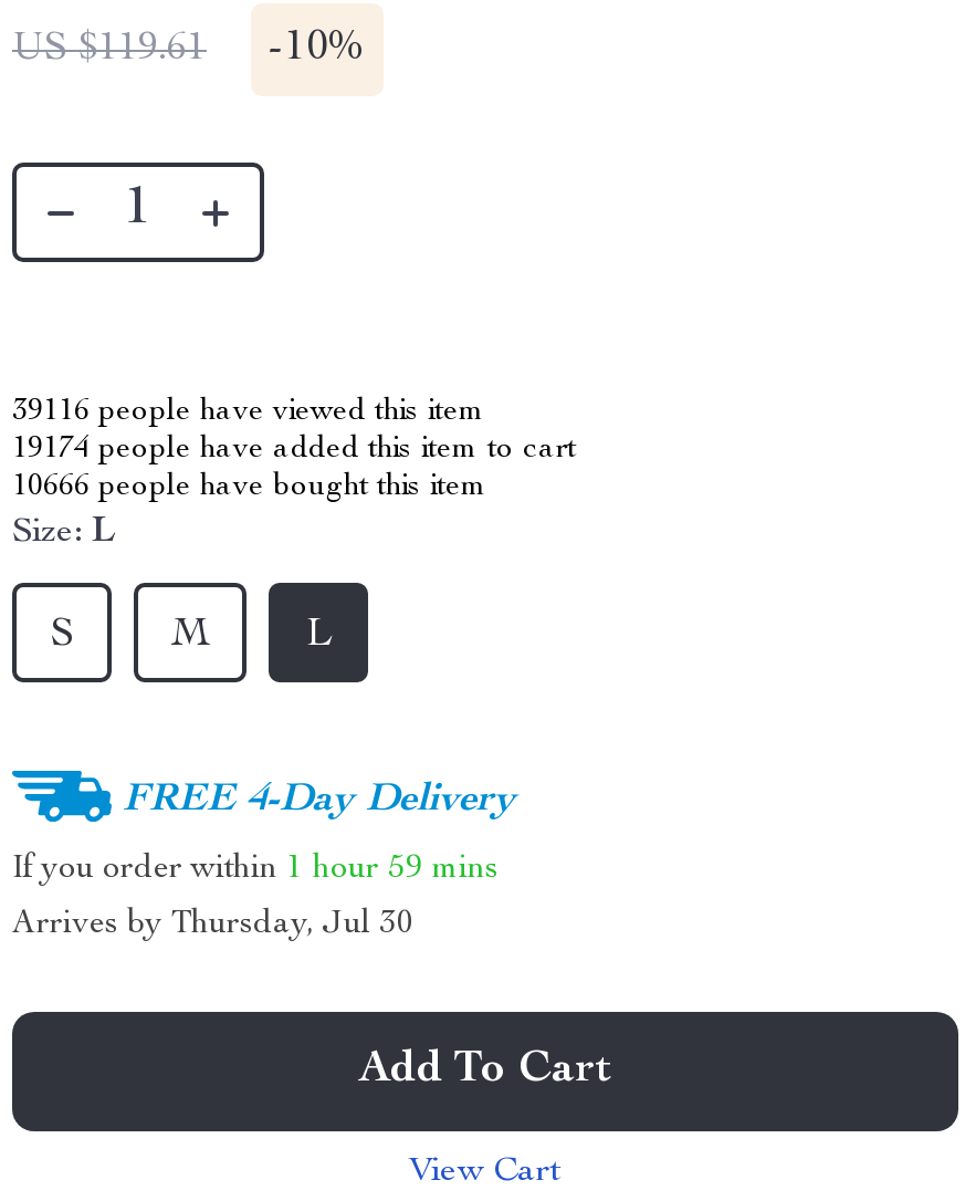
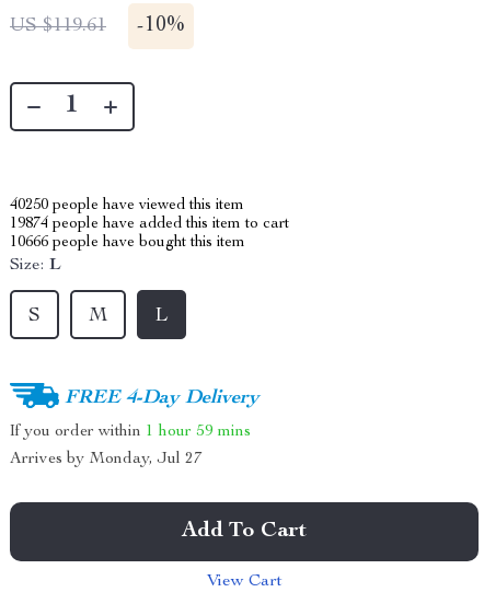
- 39116 people have viewed this item
+ 40250 people have viewed this item

- 19174 people have added this item to cart
+ 19874 people have added this item to cart

- Arrives by Thursday, Jul 30
+ Arrives by Monday, Jul 27
